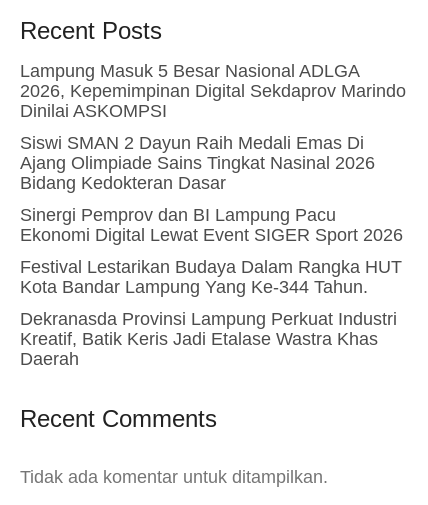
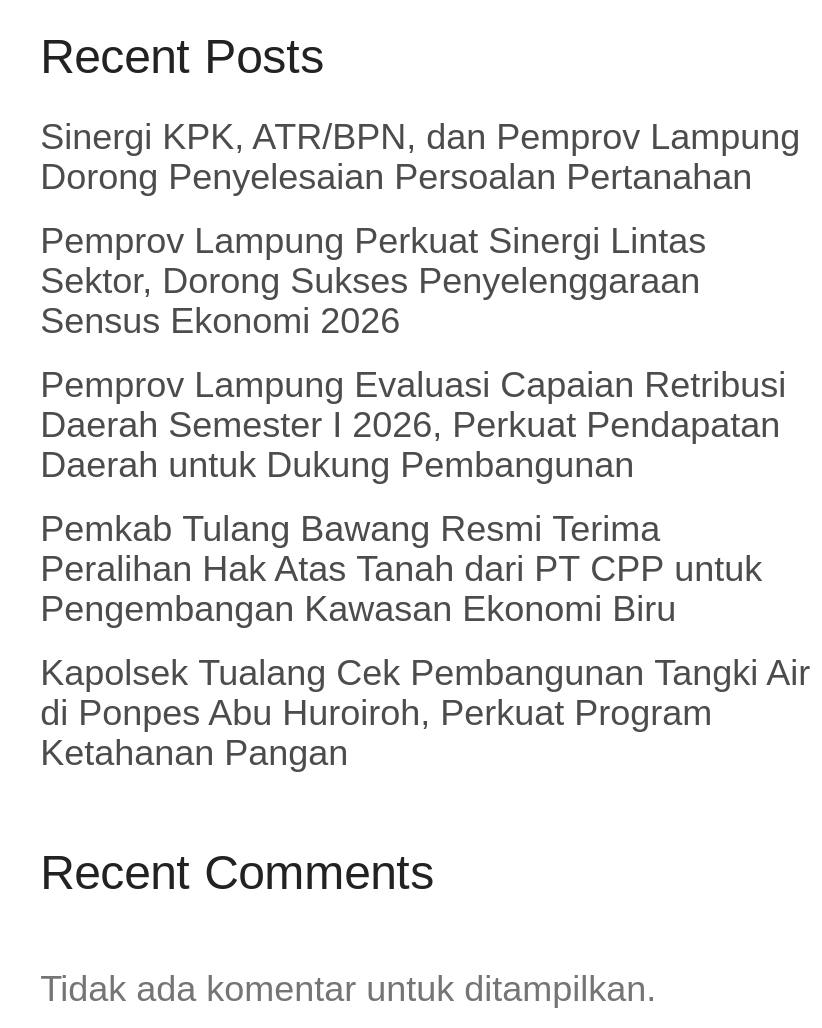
- Lampung Masuk 5 Besar Nasional ADLGA
- 2026, Kepemimpinan Digital Sekdaprov Marindo
- Dinilai ASKOMPSI
+ Sinergi KPK, ATR/BPN, dan Pemprov Lampung
+ Dorong Penyelesaian Persoalan Pertanahan

- Siswi SMAN 2 Dayun Raih Medali Emas Di
- Ajang Olimpiade Sains Tingkat Nasinal 2026
- Bidang Kedokteran Dasar
+ Pemprov Lampung Perkuat Sinergi Lintas
+ Sektor, Dorong Sukses Penyelenggaraan
+ Sensus Ekonomi 2026

- Sinergi Pemprov dan BI Lampung Pacu
- Ekonomi Digital Lewat Event SIGER Sport 2026
+ Pemprov Lampung Evaluasi Capaian Retribusi
+ Daerah Semester I 2026, Perkuat Pendapatan
+ Daerah untuk Dukung Pembangunan

- Festival Lestarikan Budaya Dalam Rangka HUT
- Kota Bandar Lampung Yang Ke-344 Tahun.
+ Pemkab Tulang Bawang Resmi Terima
+ Peralihan Hak Atas Tanah dari PT CPP untuk
+ Pengembangan Kawasan Ekonomi Biru

- Dekranasda Provinsi Lampung Perkuat Industri
- Kreatif, Batik Keris Jadi Etalase Wastra Khas
- Daerah
+ Kapolsek Tualang Cek Pembangunan Tangki Air
+ di Ponpes Abu Huroiroh, Perkuat Program
+ Ketahanan Pangan
